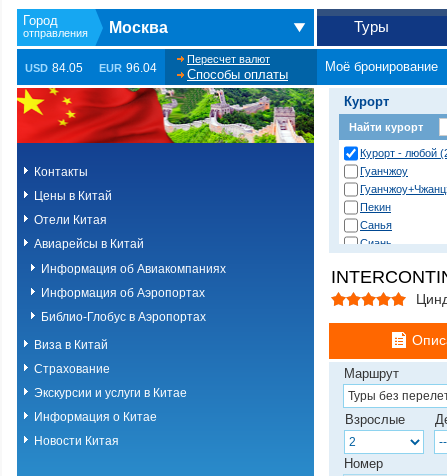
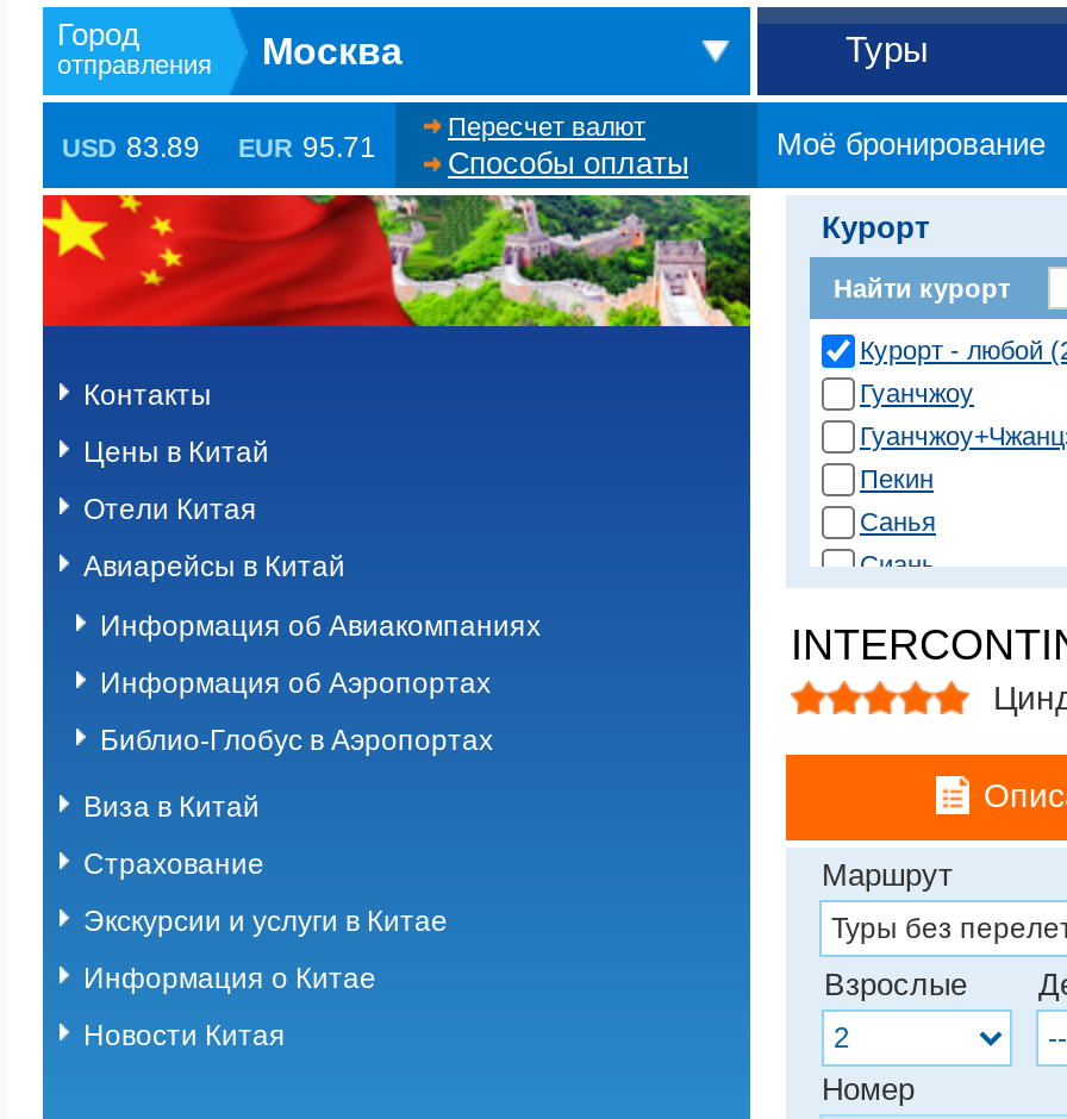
- USD 84.05
+ USD 83.89

- EUR 96.04
+ EUR 95.71
